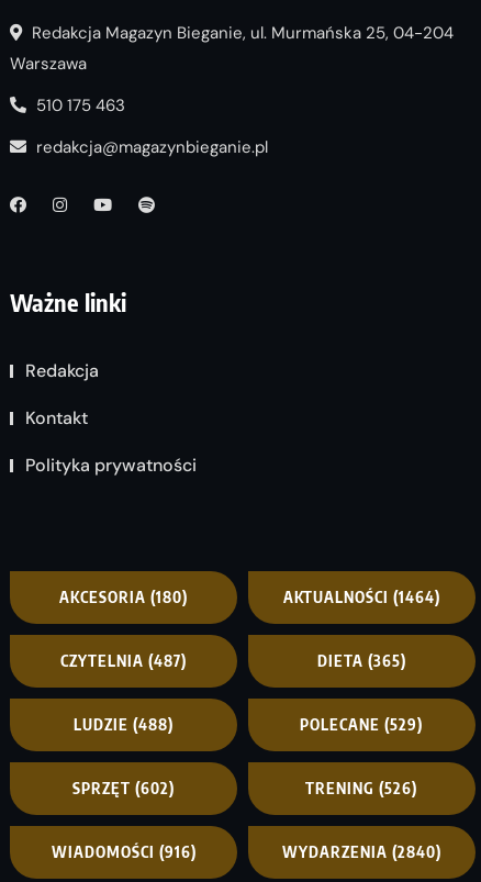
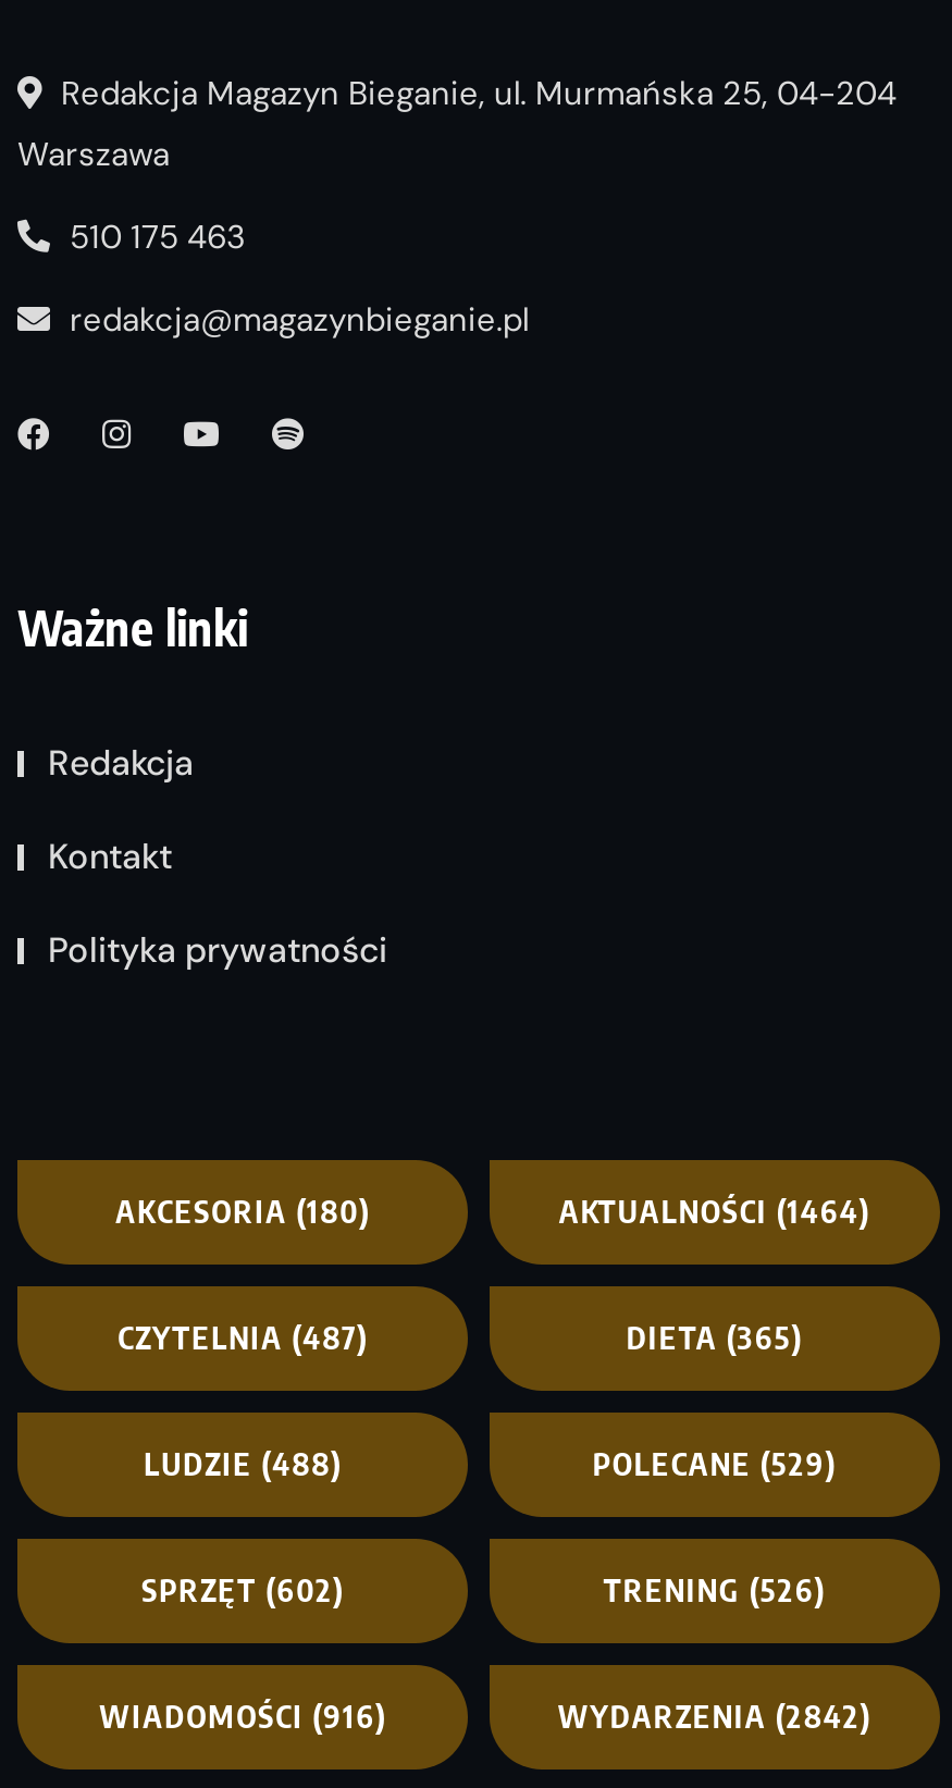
- WYDARZENIA (2840)
+ WYDARZENIA (2842)
